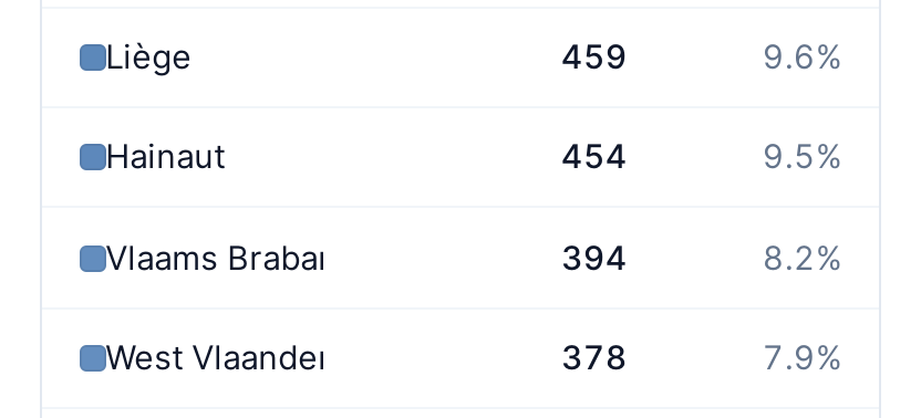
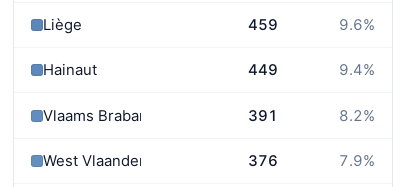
- 454
+ 449

- 9.5%
+ 9.4%

- 394
+ 391

- 378
+ 376
